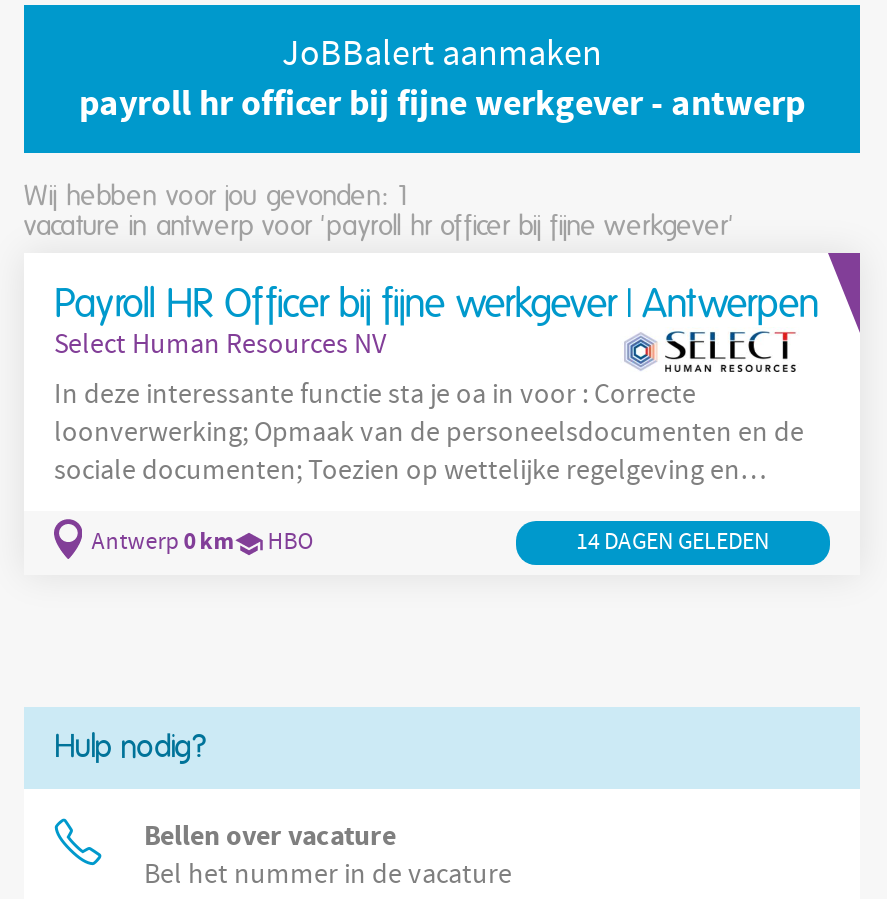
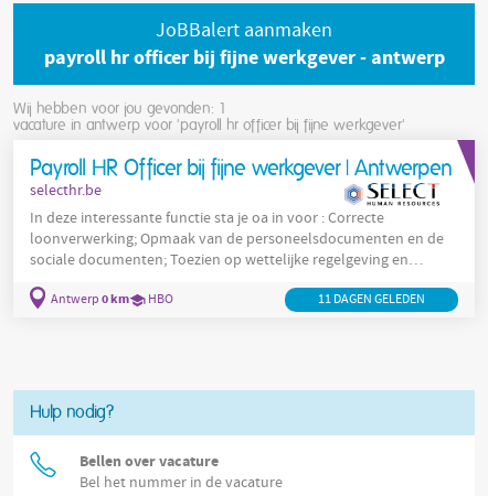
- Select Human Resources NV
+ selecthr.be

- 14 DAGEN GELEDEN
+ 11 DAGEN GELEDEN
